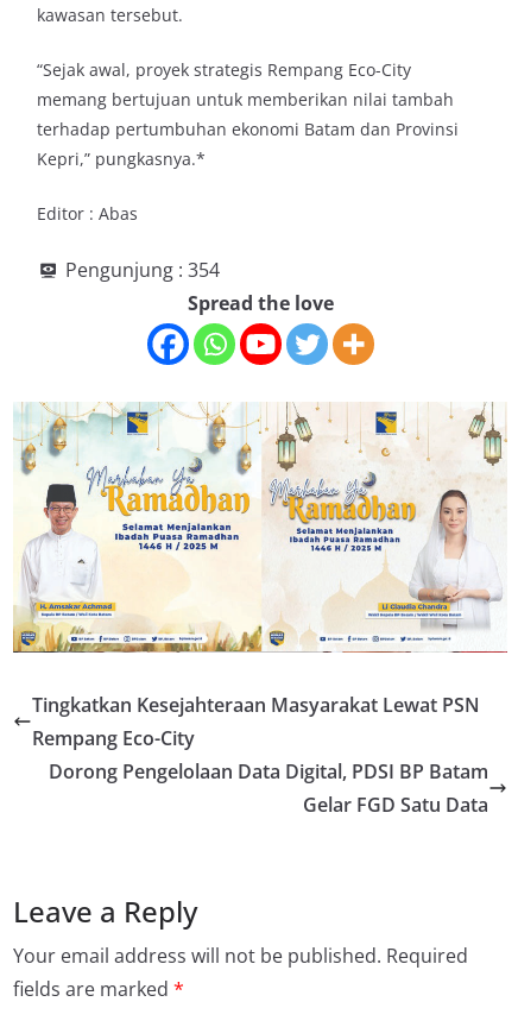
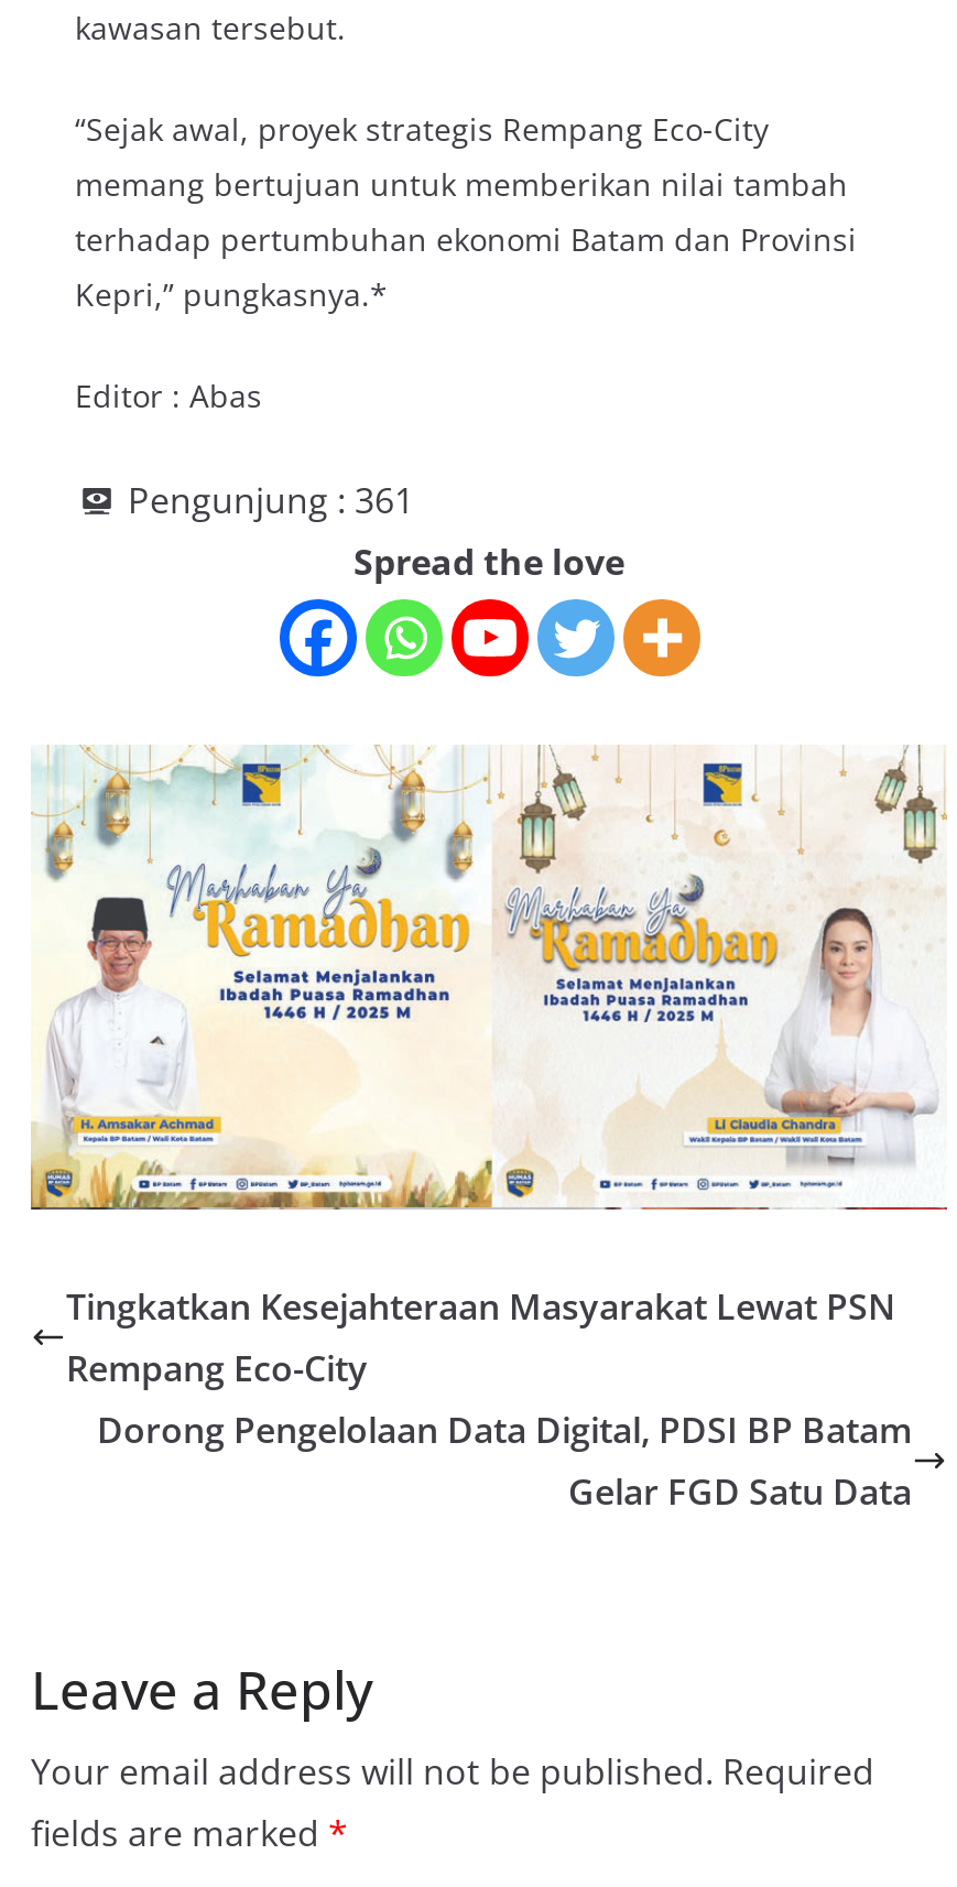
- Pengunjung : 354
+ Pengunjung : 361
